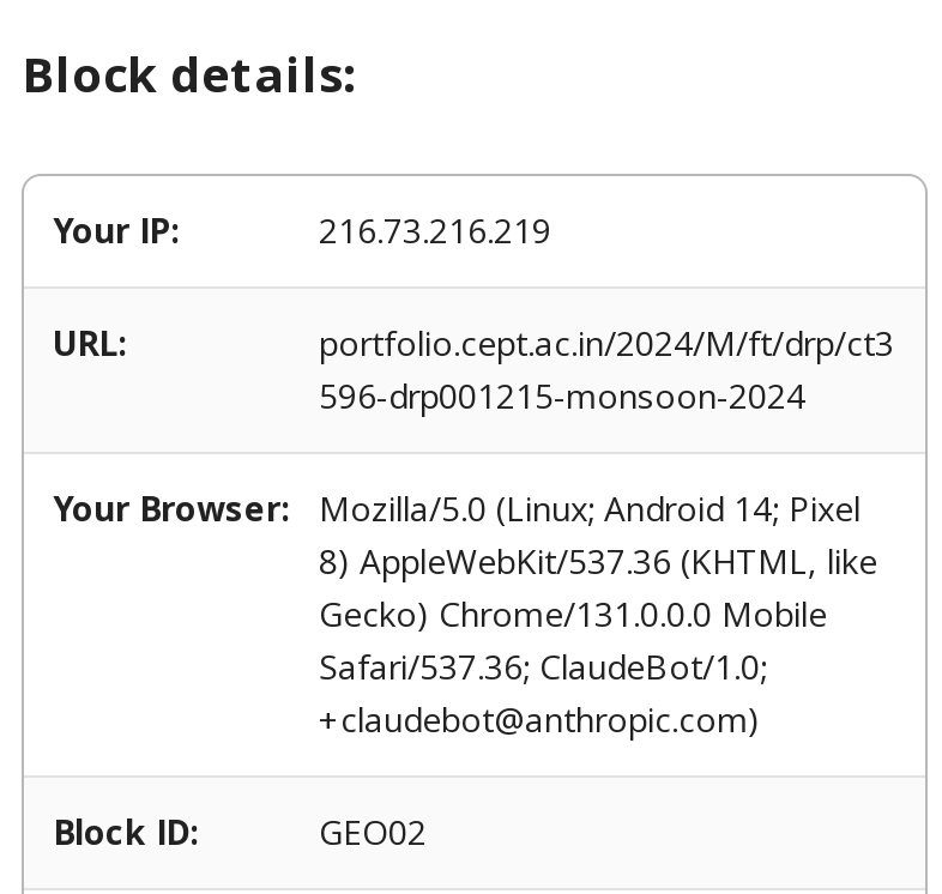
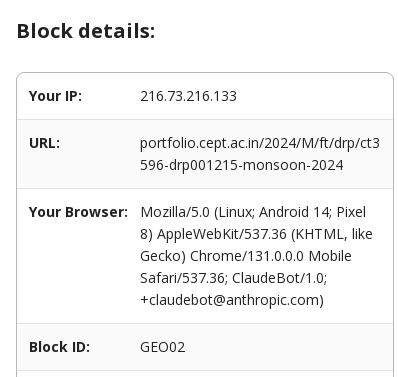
- 216.73.216.219
+ 216.73.216.133
